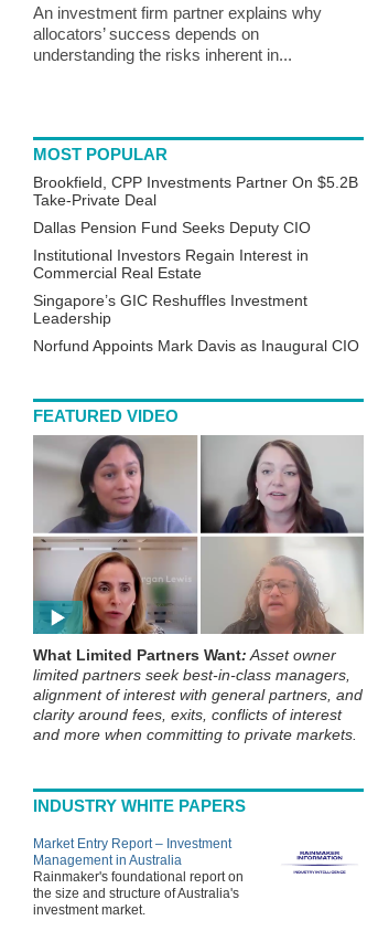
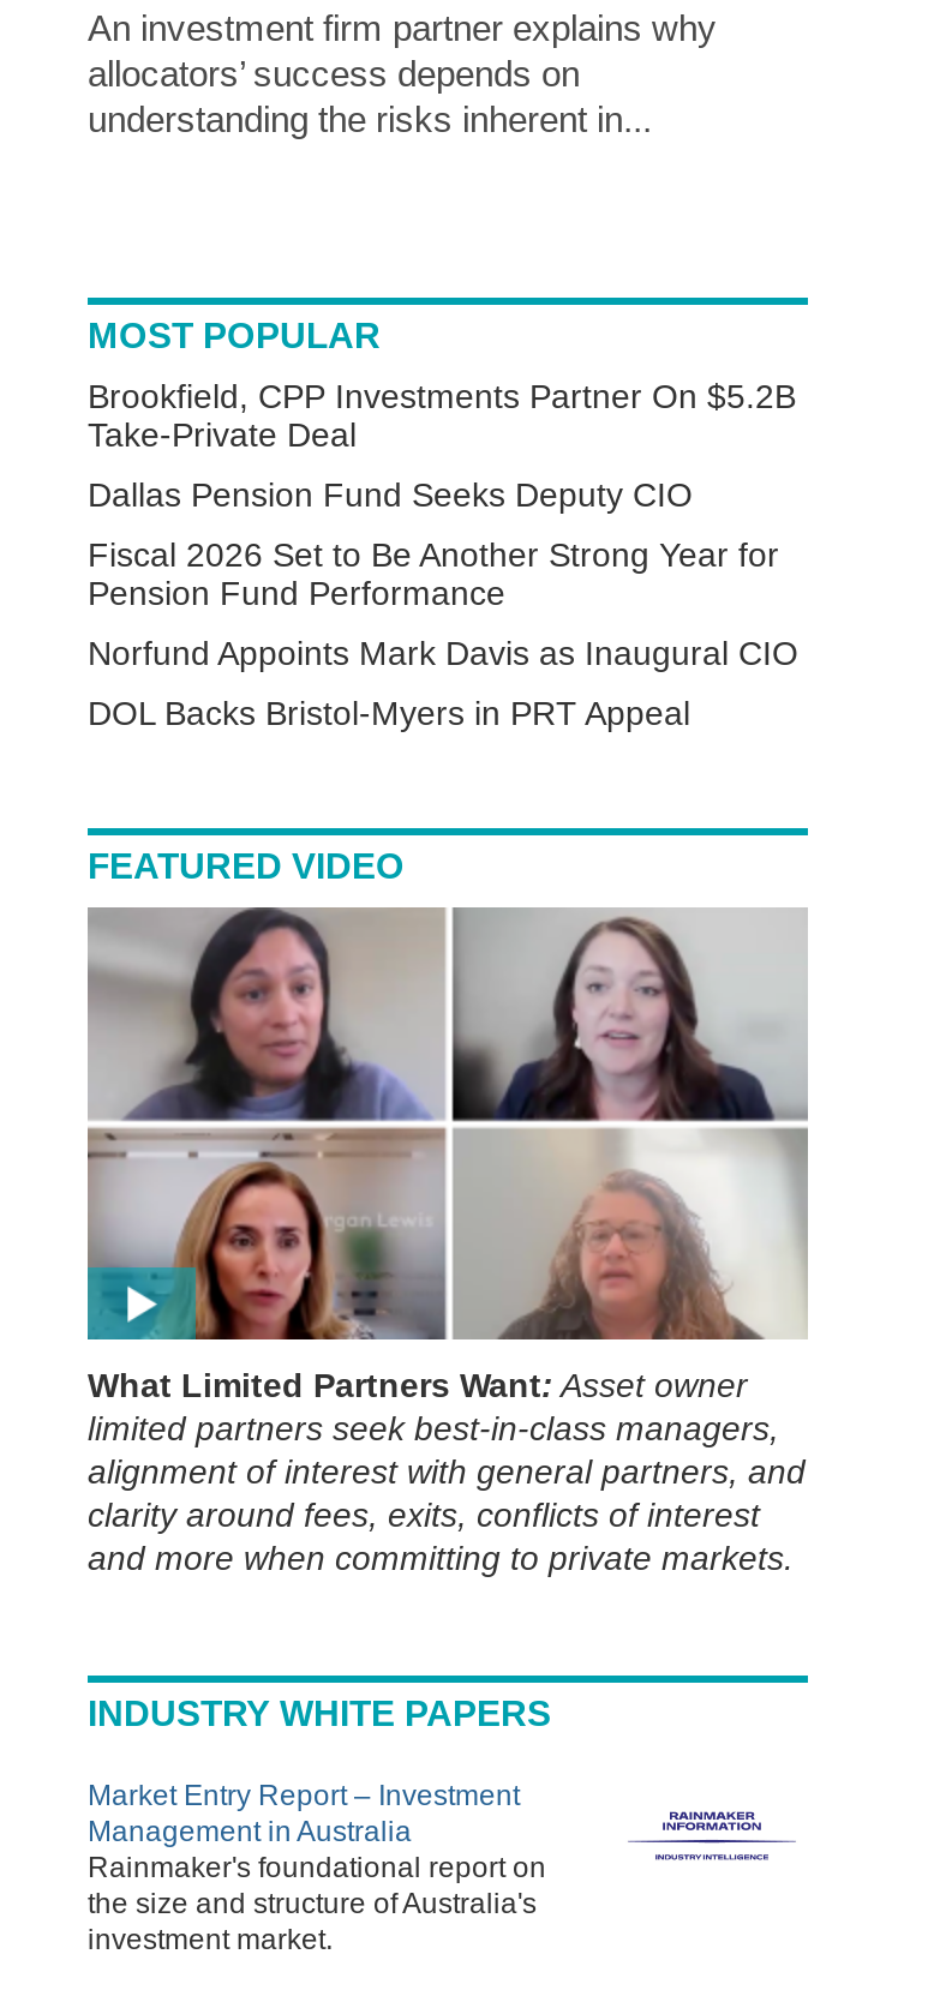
- Institutional Investors Regain Interest in
- Commercial Real Estate
- Singapore’s GIC Reshuffles Investment
- Leadership
+ Fiscal 2026 Set to Be Another Strong Year for
+ Pension Fund Performance

moved up: Norfund Appoints Mark Davis as Inaugural CIO

+ DOL Backs Bristol-Myers in PRT Appeal
